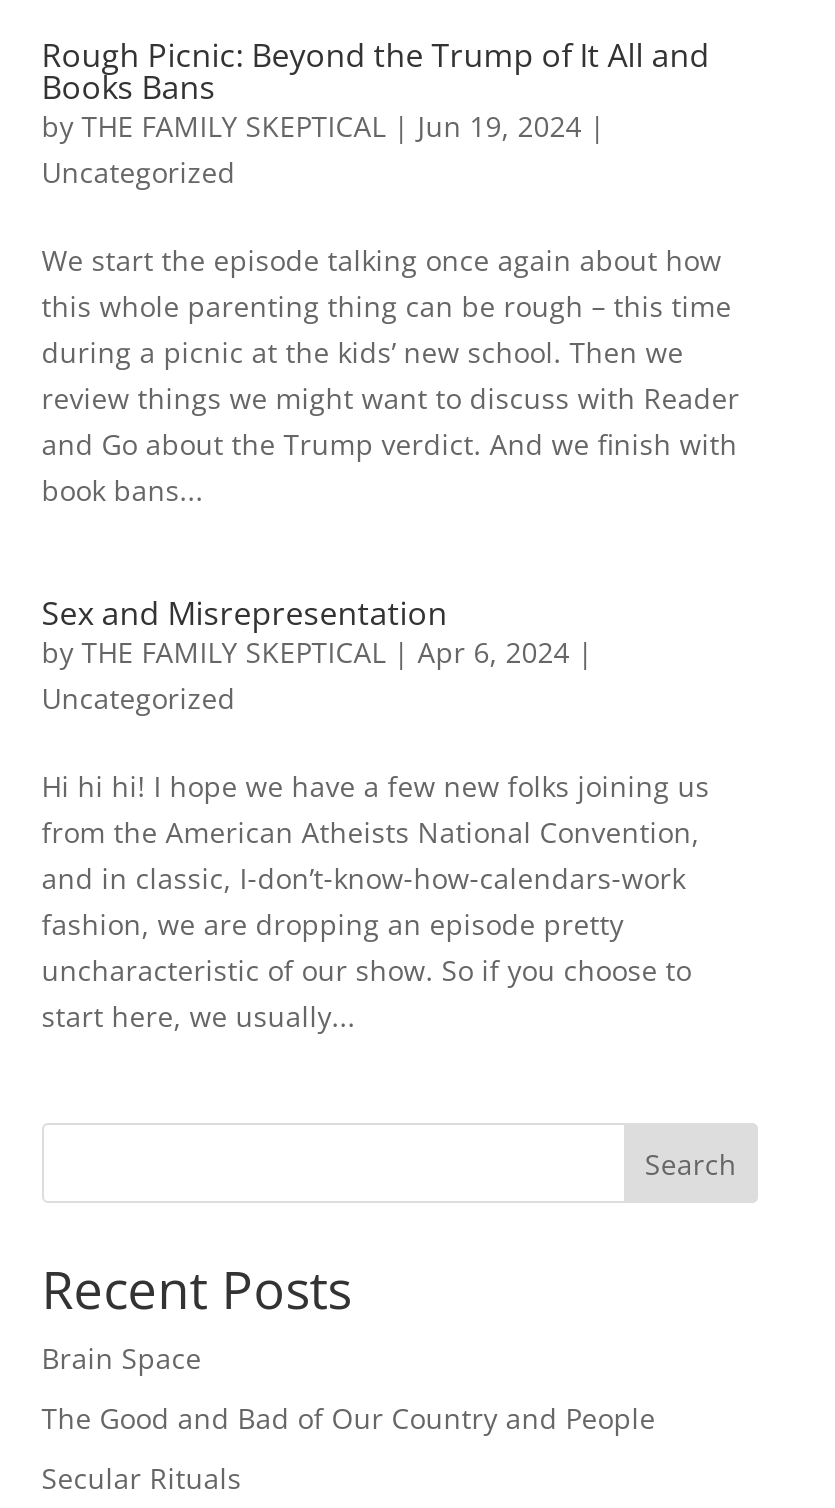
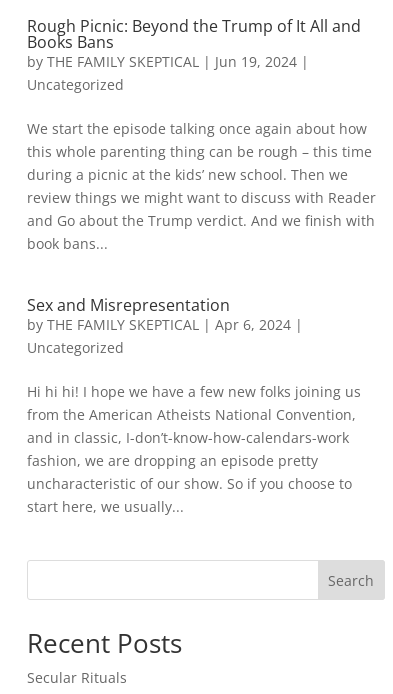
- Brain Space
- The Good and Bad of Our Country and People
